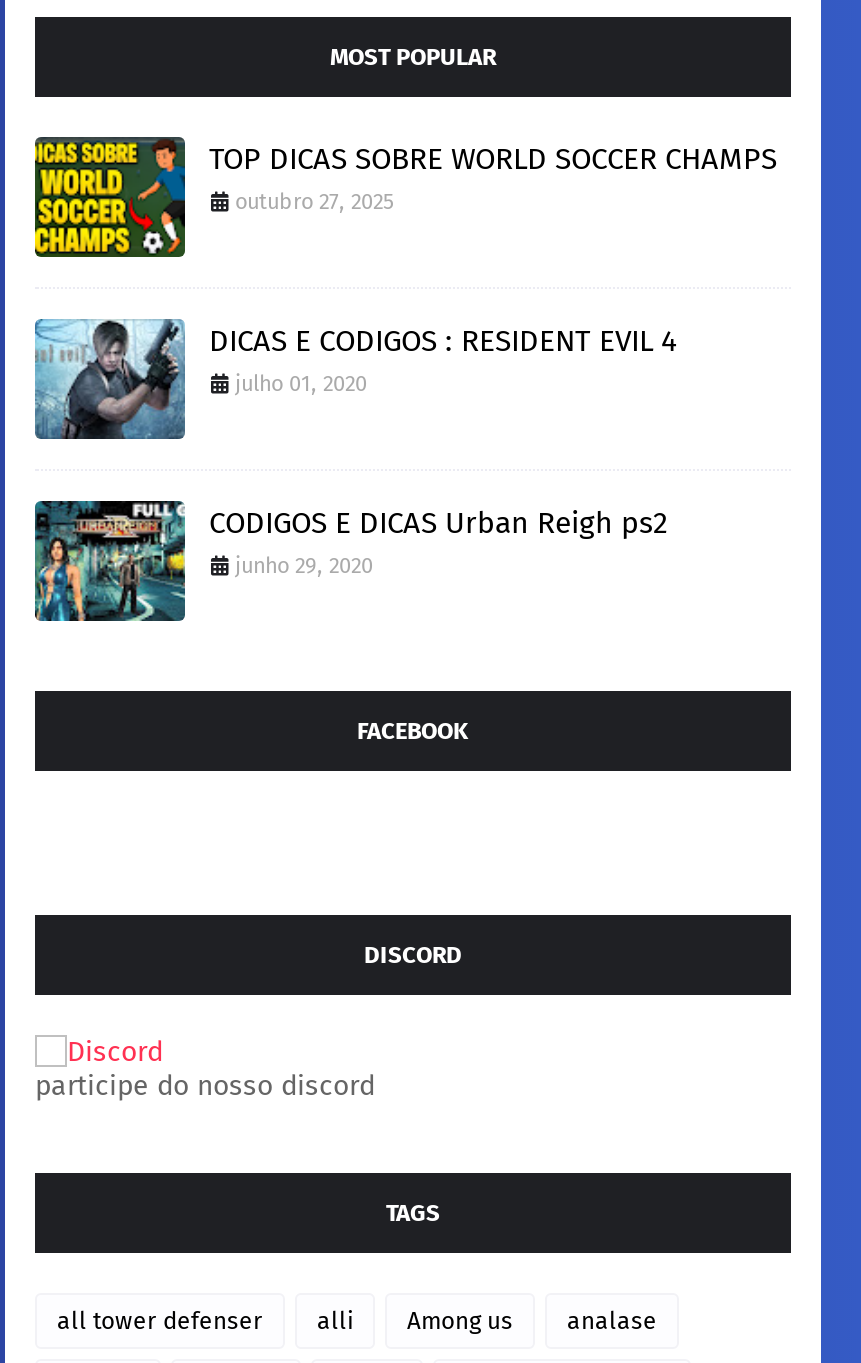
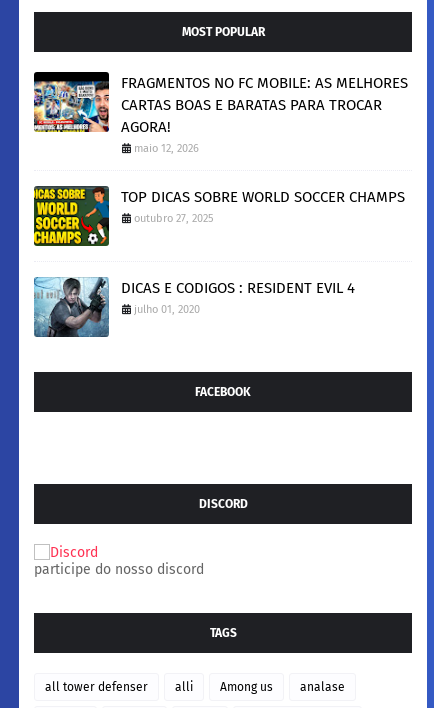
+ [image]
+ FRAGMENTOS NO FC MOBILE: AS MELHORES
+ CARTAS BOAS E BARATAS PARA TROCAR
+ AGORA!
+ maio 12, 2026

moved down: [image] | TOP DICAS SOBRE WORLD SOCCER CHAMPS | outubro 27, 2025 | DICAS E CODIGOS : RESIDENT EVIL 4 | julho 01, 2020

- [image]
- CODIGOS E DICAS Urban Reigh ps2
- junho 29, 2020
